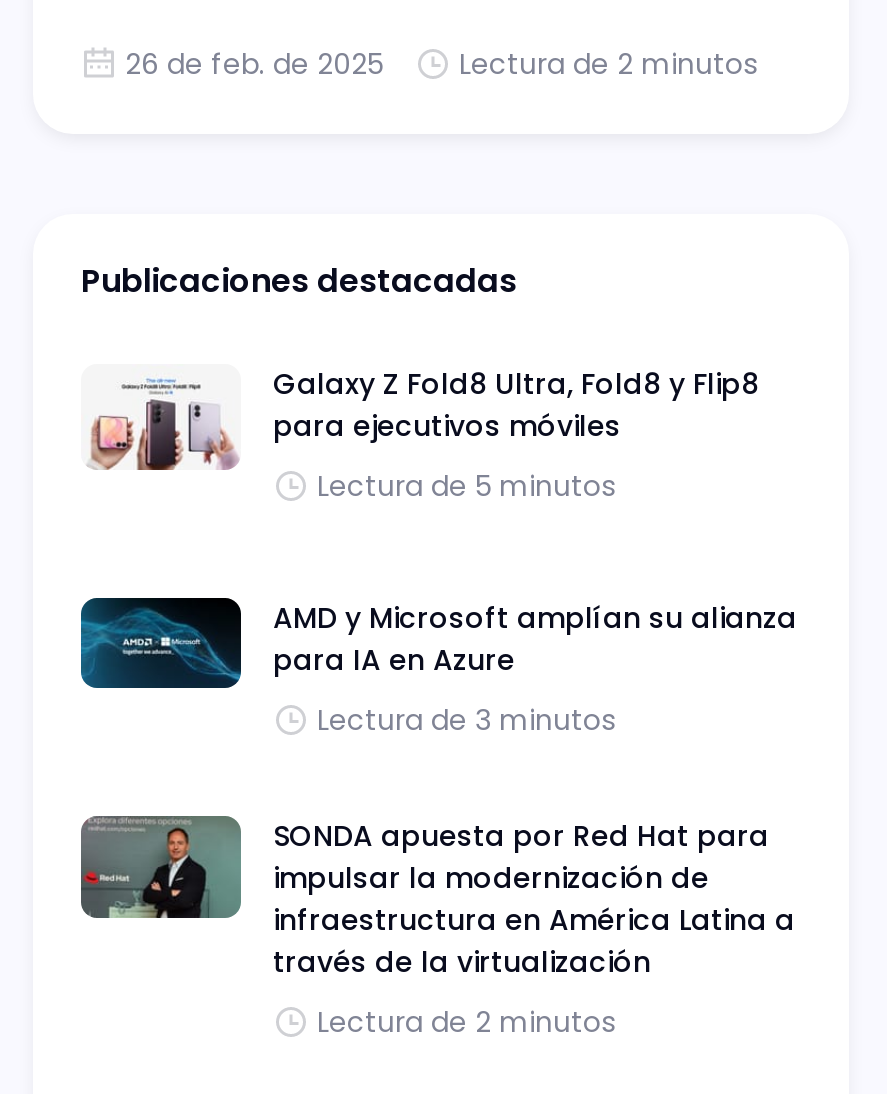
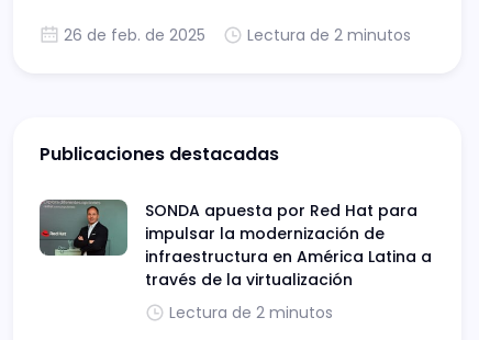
- [image]
- Galaxy Z Fold8 Ultra, Fold8 y Flip8
- para ejecutivos móviles
- Lectura de 5 minutos
- AMD y Microsoft amplían su alianza
- para IA en Azure
- Lectura de 3 minutos

- [image]
